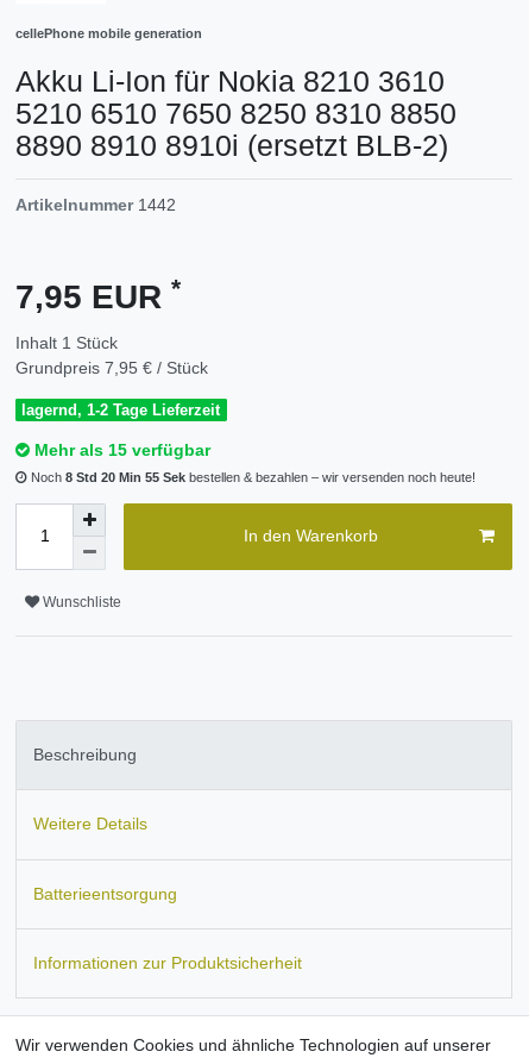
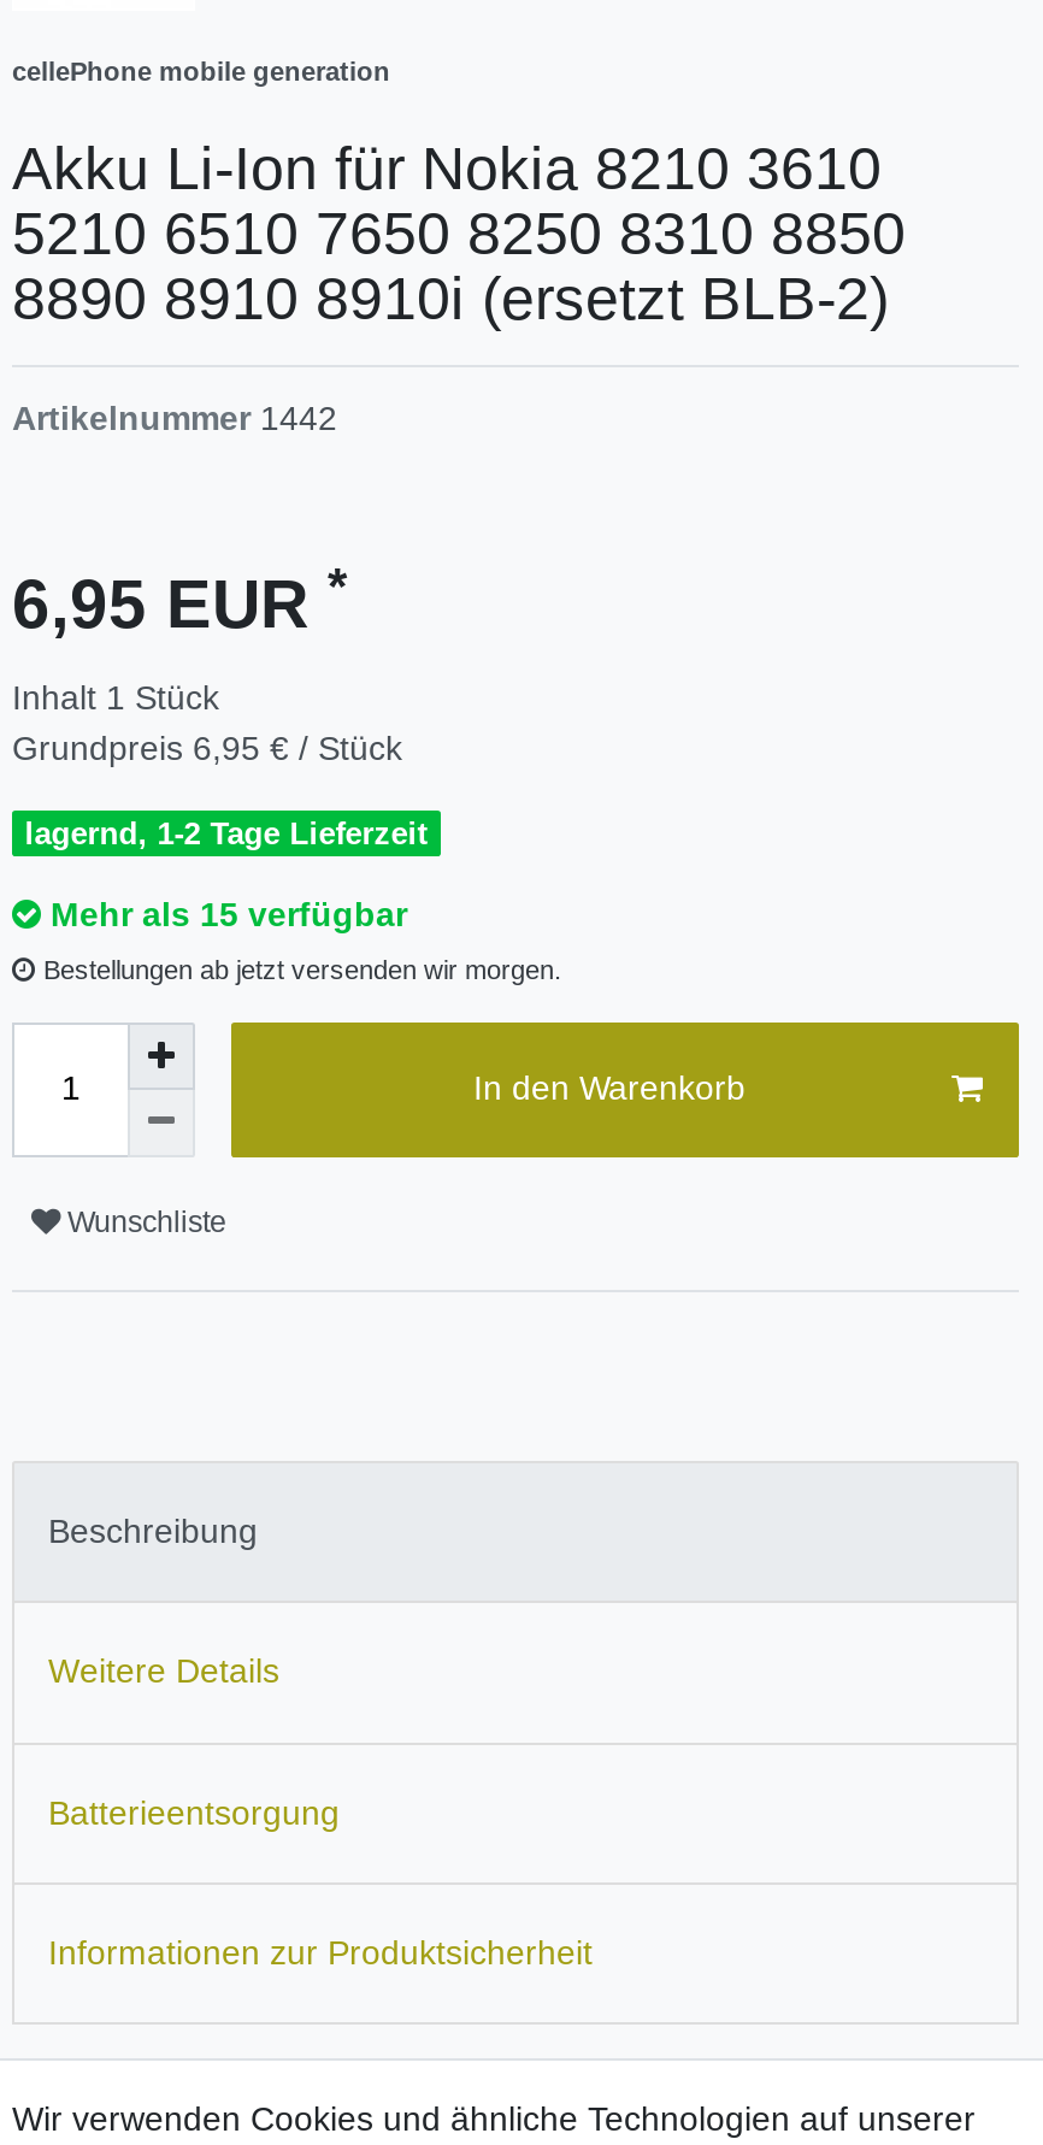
- 7,95 EUR *
+ 6,95 EUR *

- Grundpreis 7,95 € / Stück
+ Grundpreis 6,95 € / Stück

- Noch 8 Std 20 Min 55 Sek bestellen & bezahlen – wir versenden noch heute!
+ Bestellungen ab jetzt versenden wir morgen.
